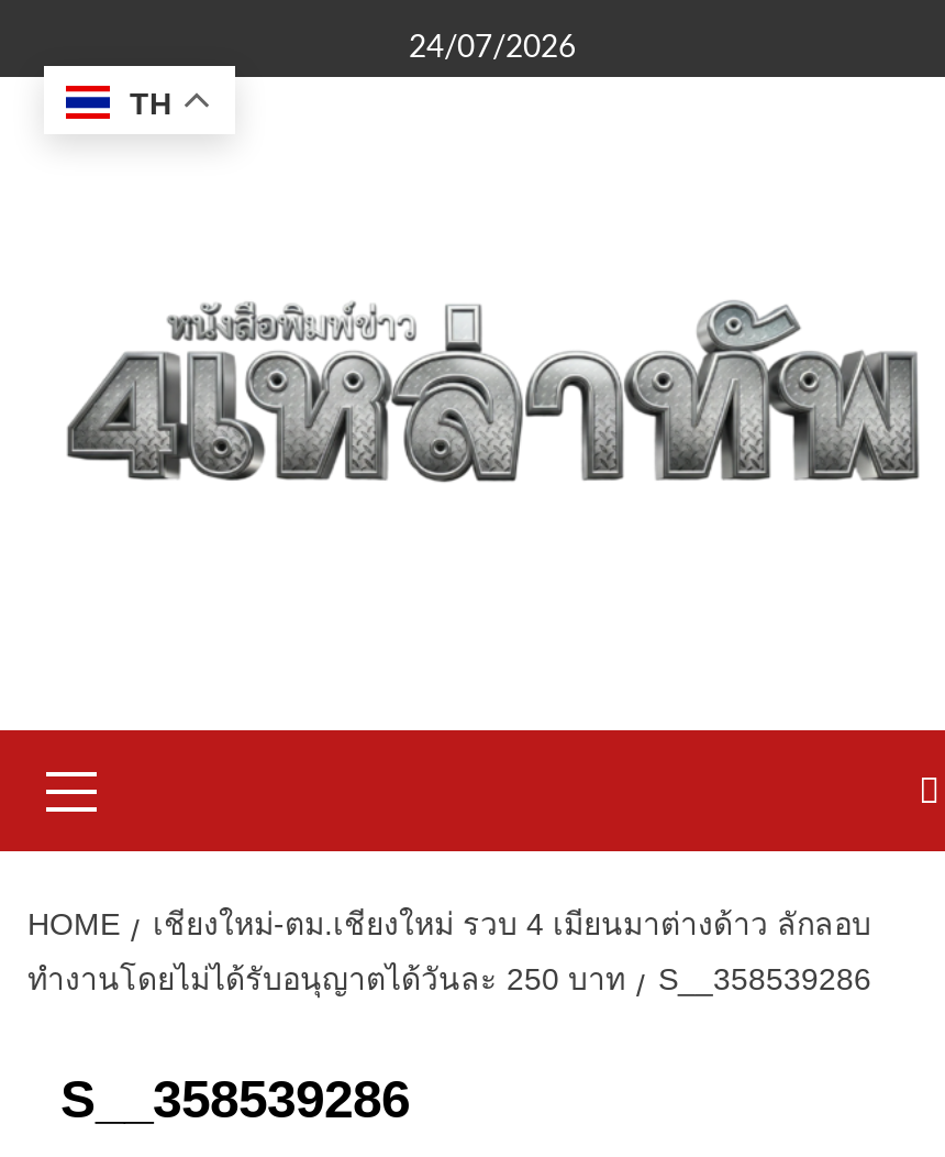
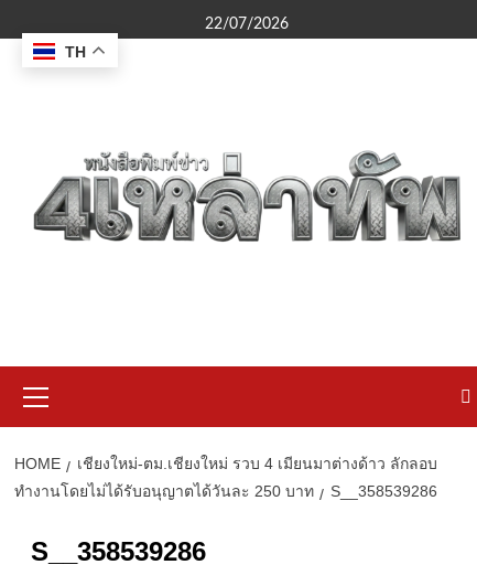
- 24/07/2026
+ 22/07/2026
